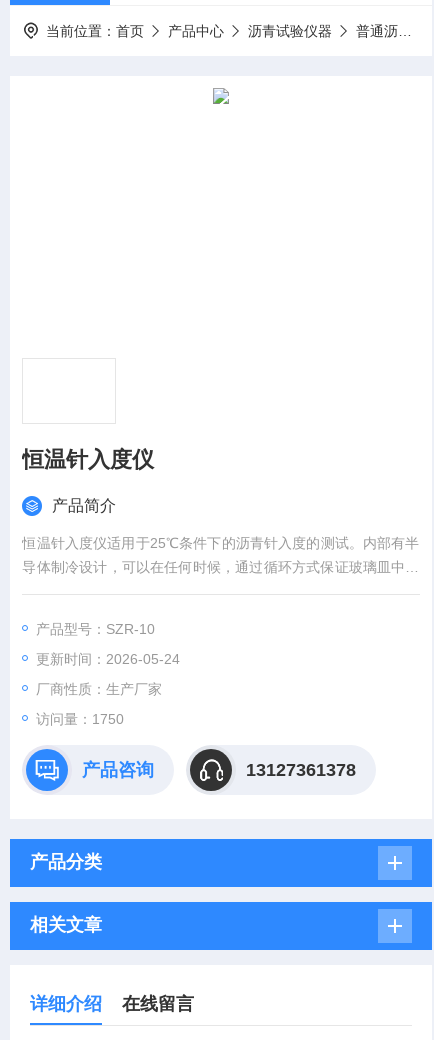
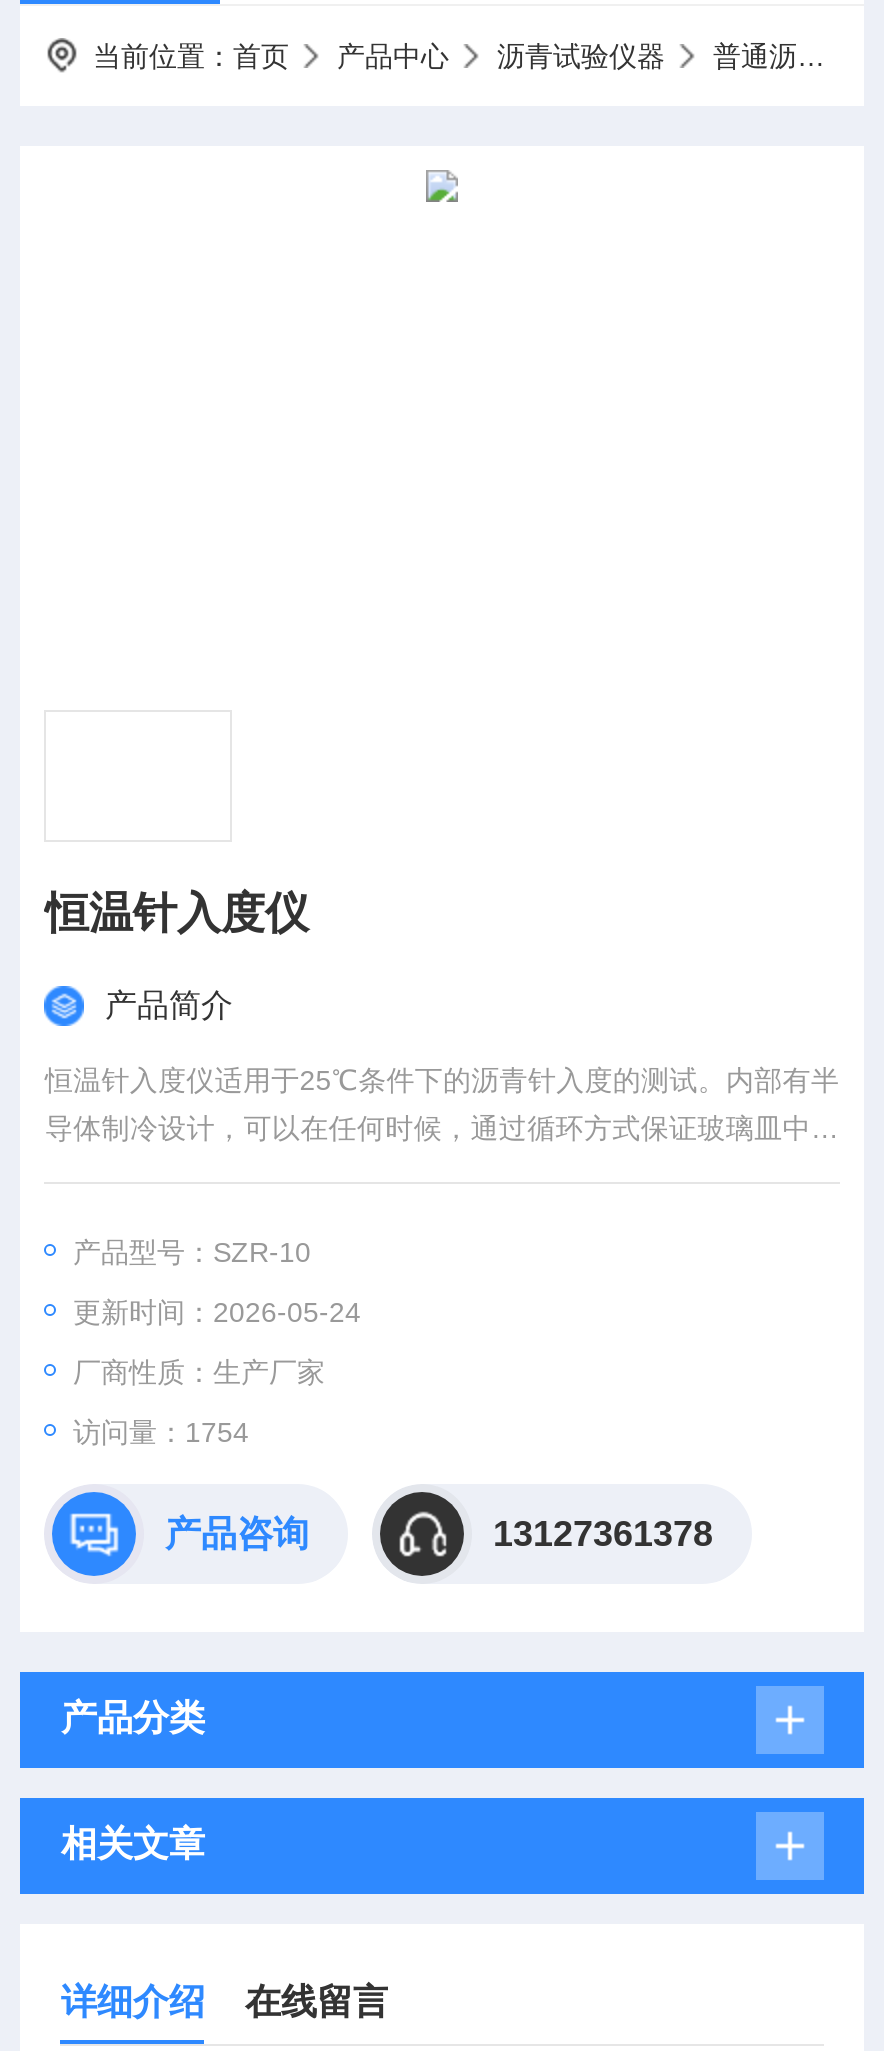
- 访问量：1750
+ 访问量：1754
